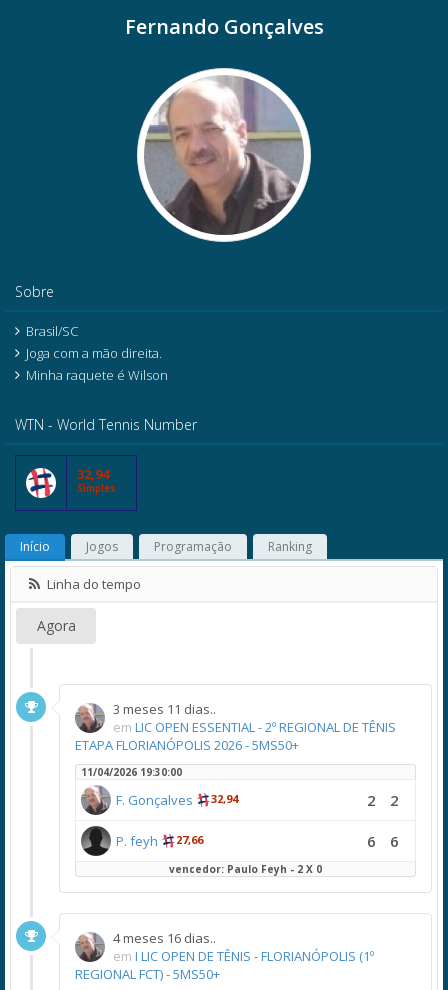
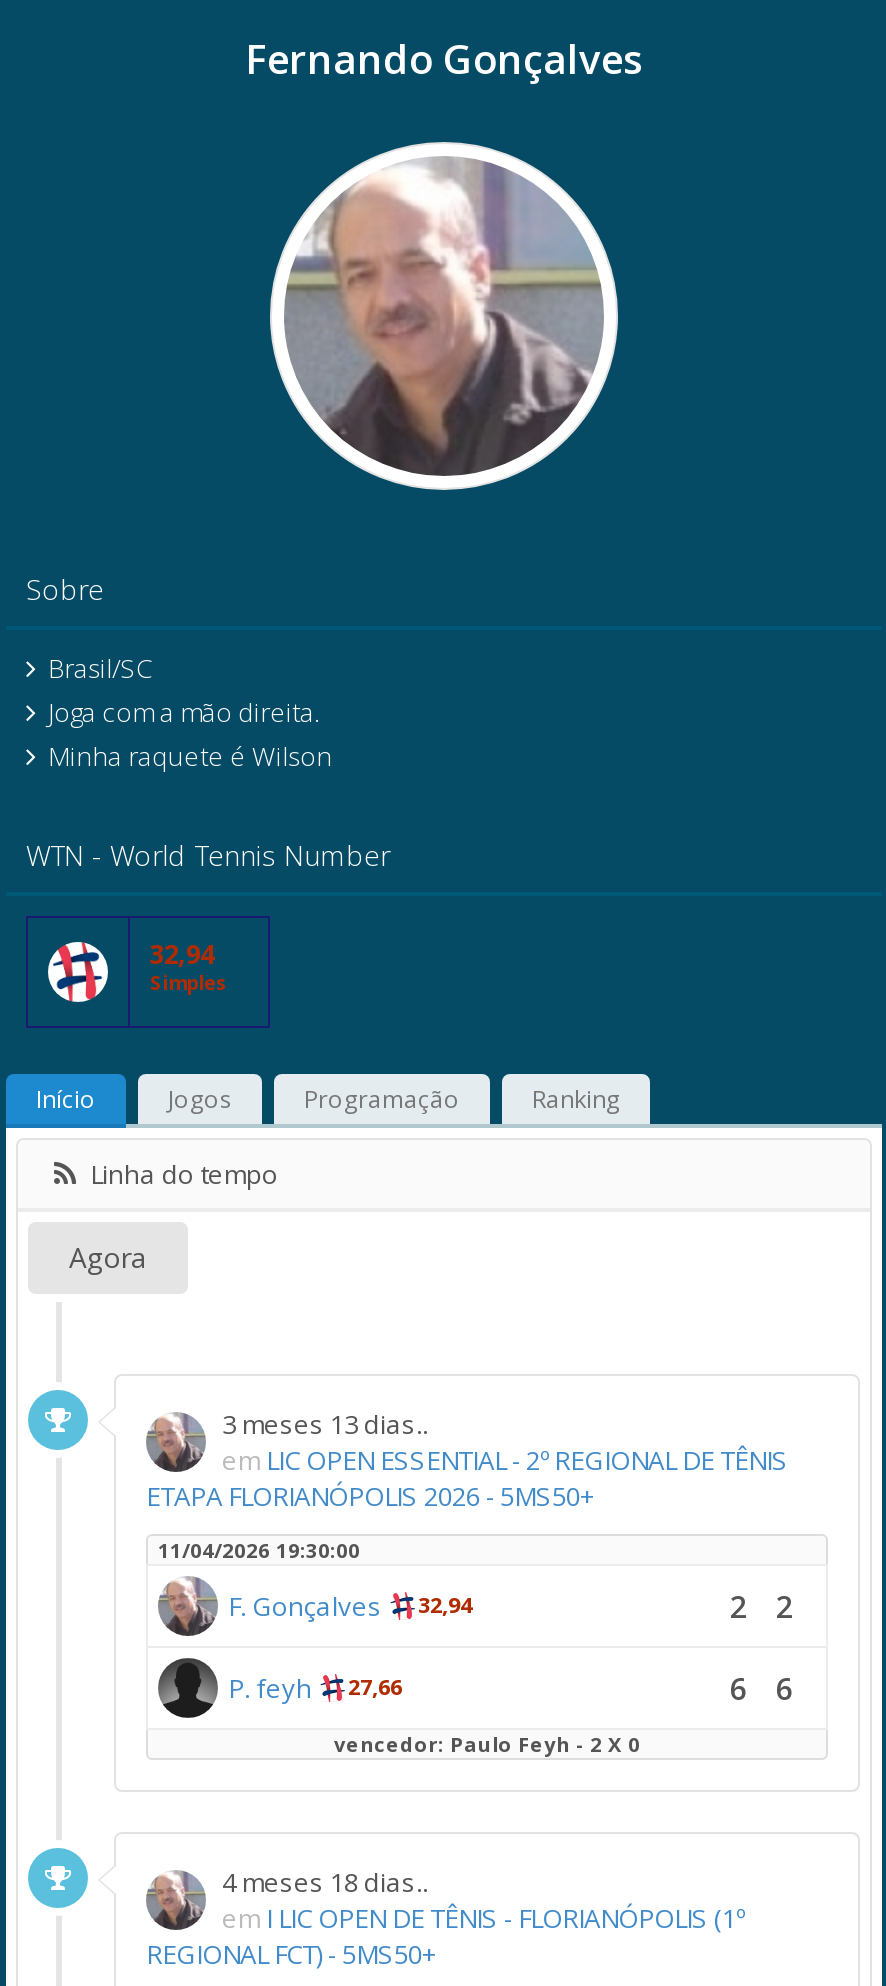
- 3 meses 11 dias..
+ 3 meses 13 dias..

- 4 meses 16 dias..
+ 4 meses 18 dias..
